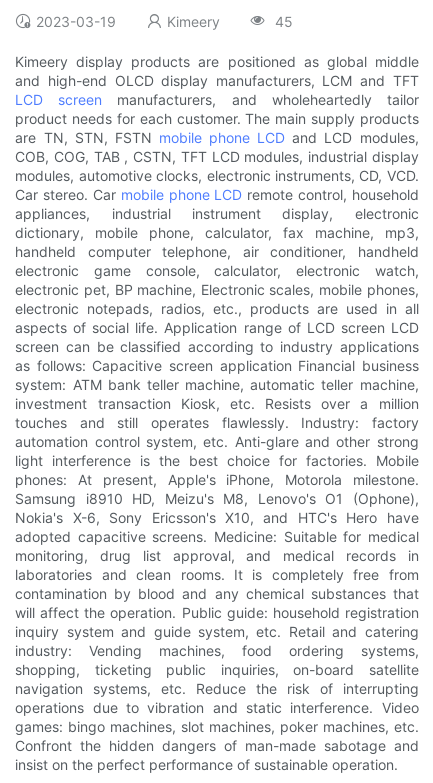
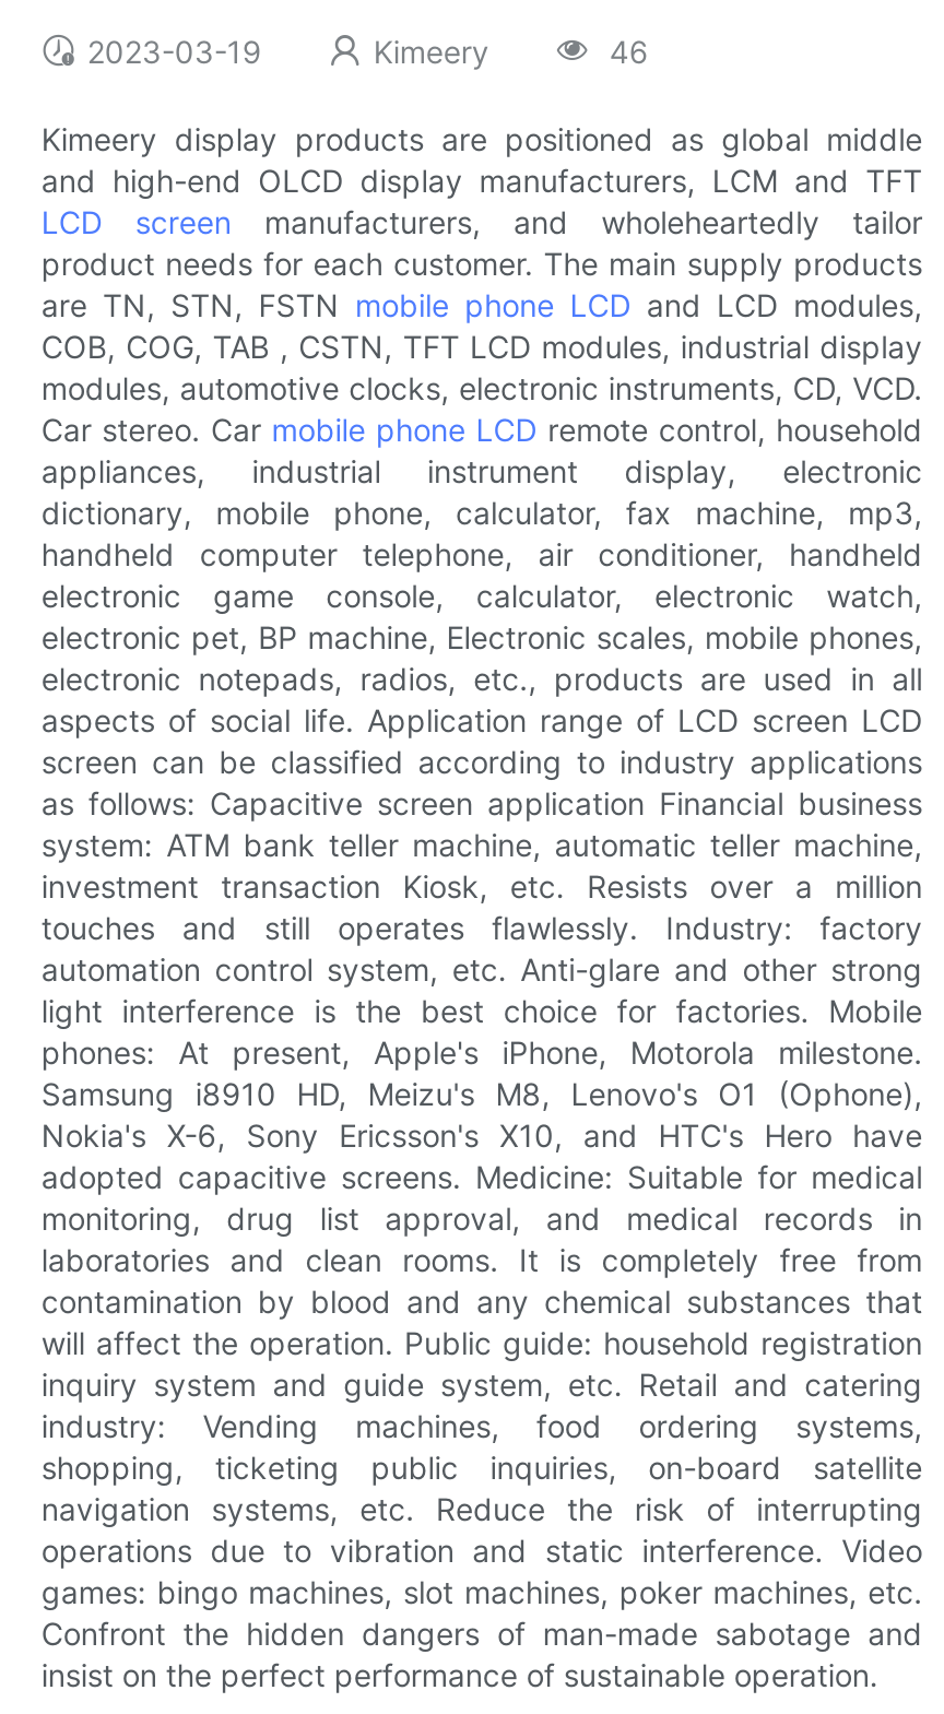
- 45
+ 46
